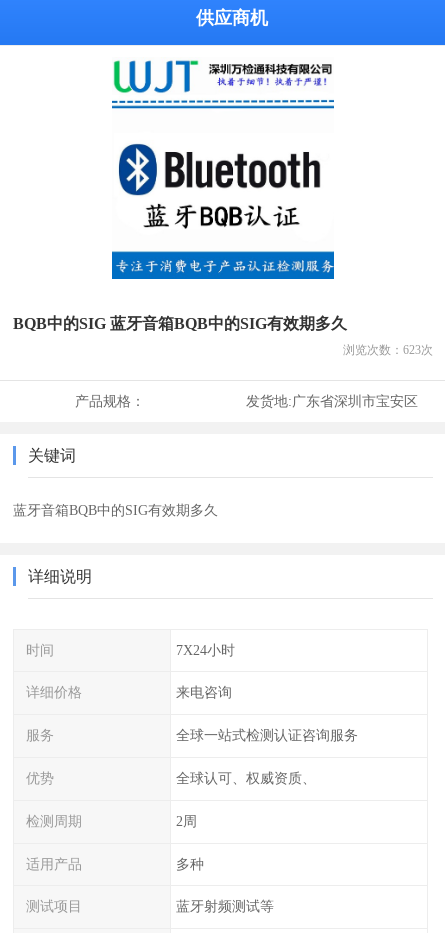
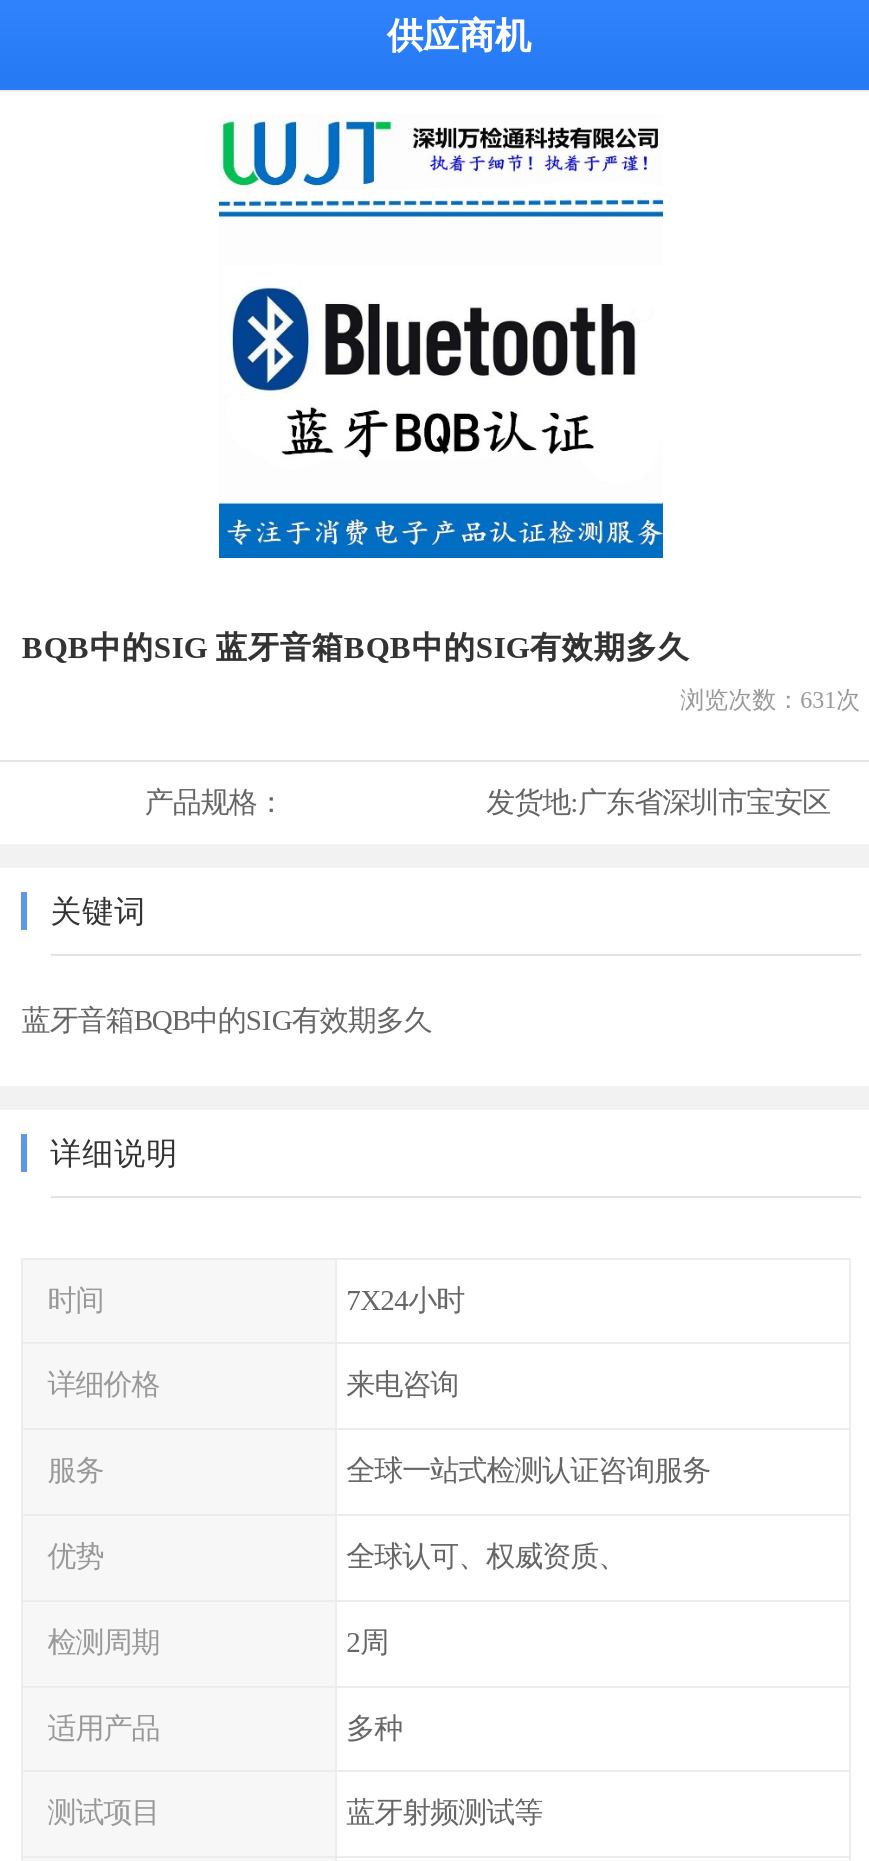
- 浏览次数：623次
+ 浏览次数：631次
